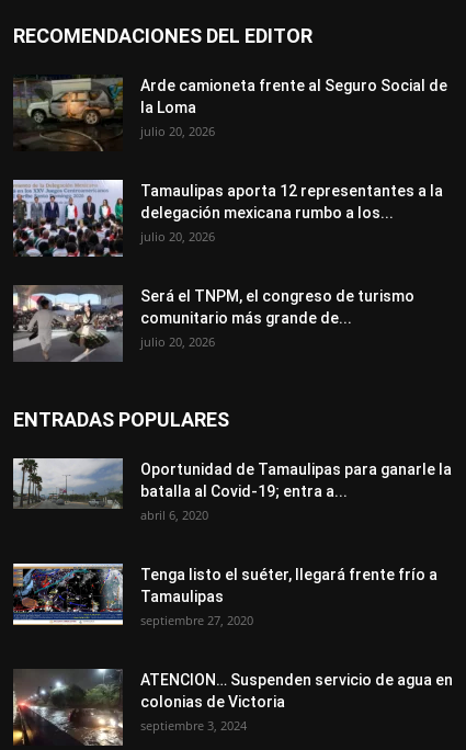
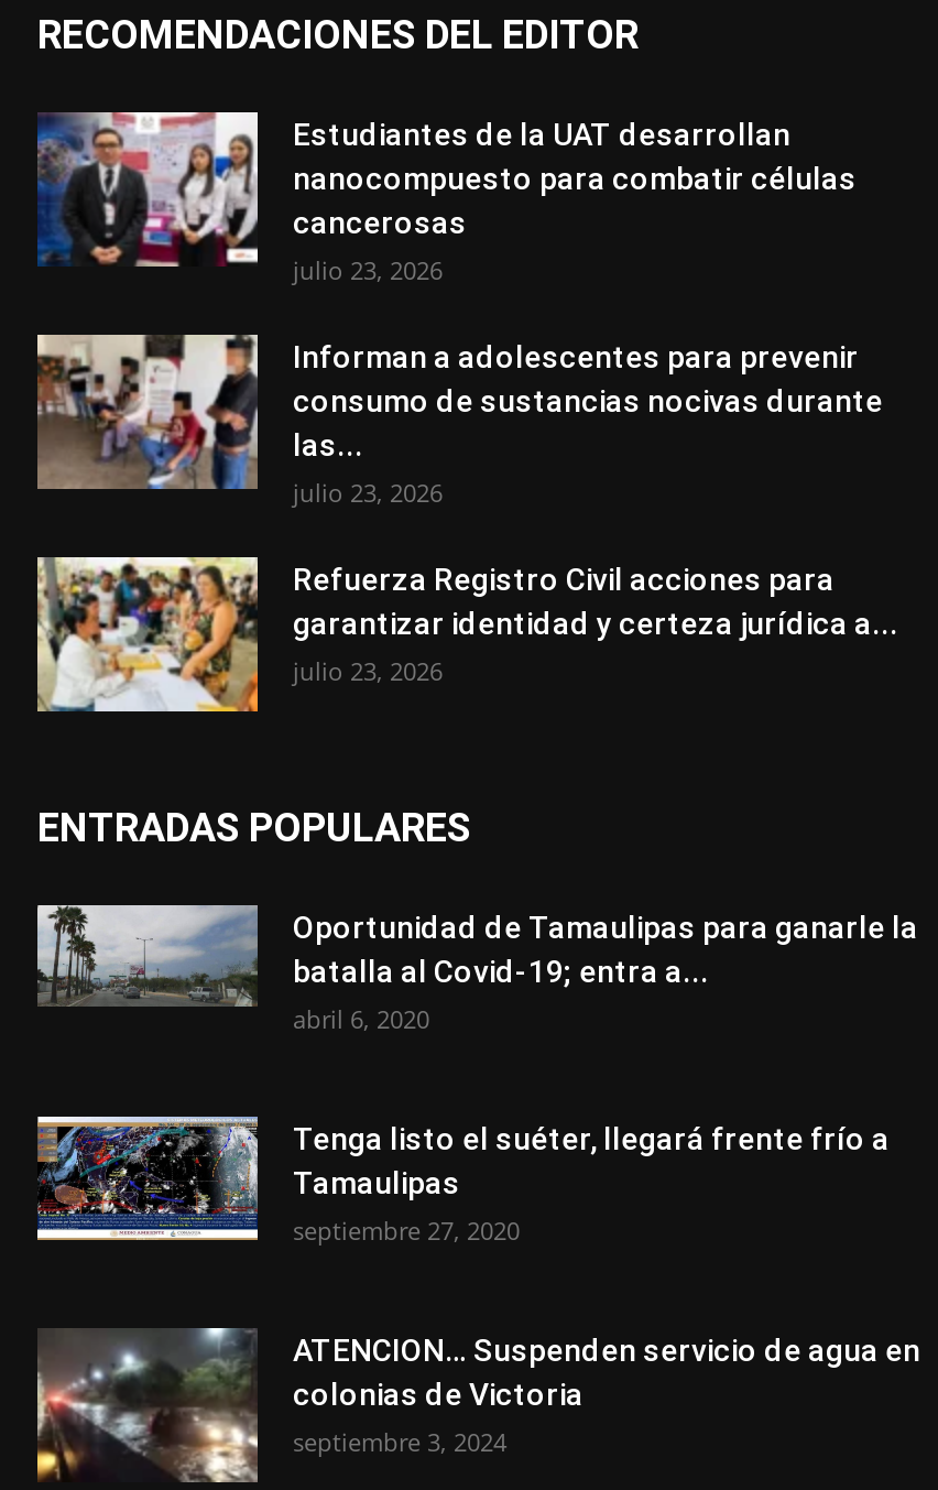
- [image]
- Arde camioneta frente al Seguro Social de
- la Loma
- julio 20, 2026
+ [image]
+ Estudiantes de la UAT desarrollan
+ nanocompuesto para combatir células
+ cancerosas
+ julio 23, 2026

- [image]
- Tamaulipas aporta 12 representantes a la
- delegación mexicana rumbo a los...
- julio 20, 2026
+ [image]
+ Informan a adolescentes para prevenir
+ consumo de sustancias nocivas durante
+ las...
+ julio 23, 2026

- [image]
- Será el TNPM, el congreso de turismo
- comunitario más grande de...
- julio 20, 2026
+ [image]
+ Refuerza Registro Civil acciones para
+ garantizar identidad y certeza jurídica a...
+ julio 23, 2026
